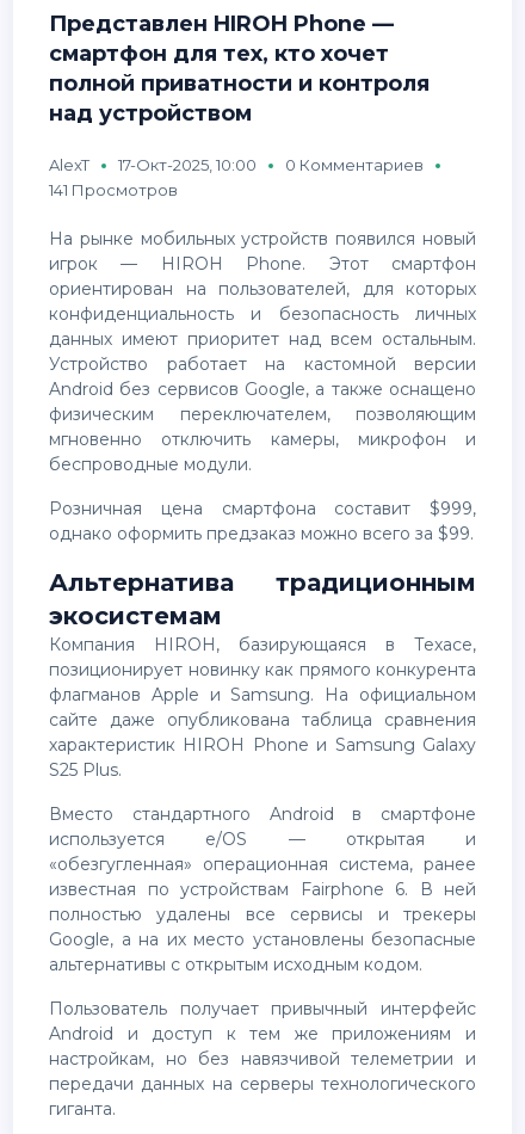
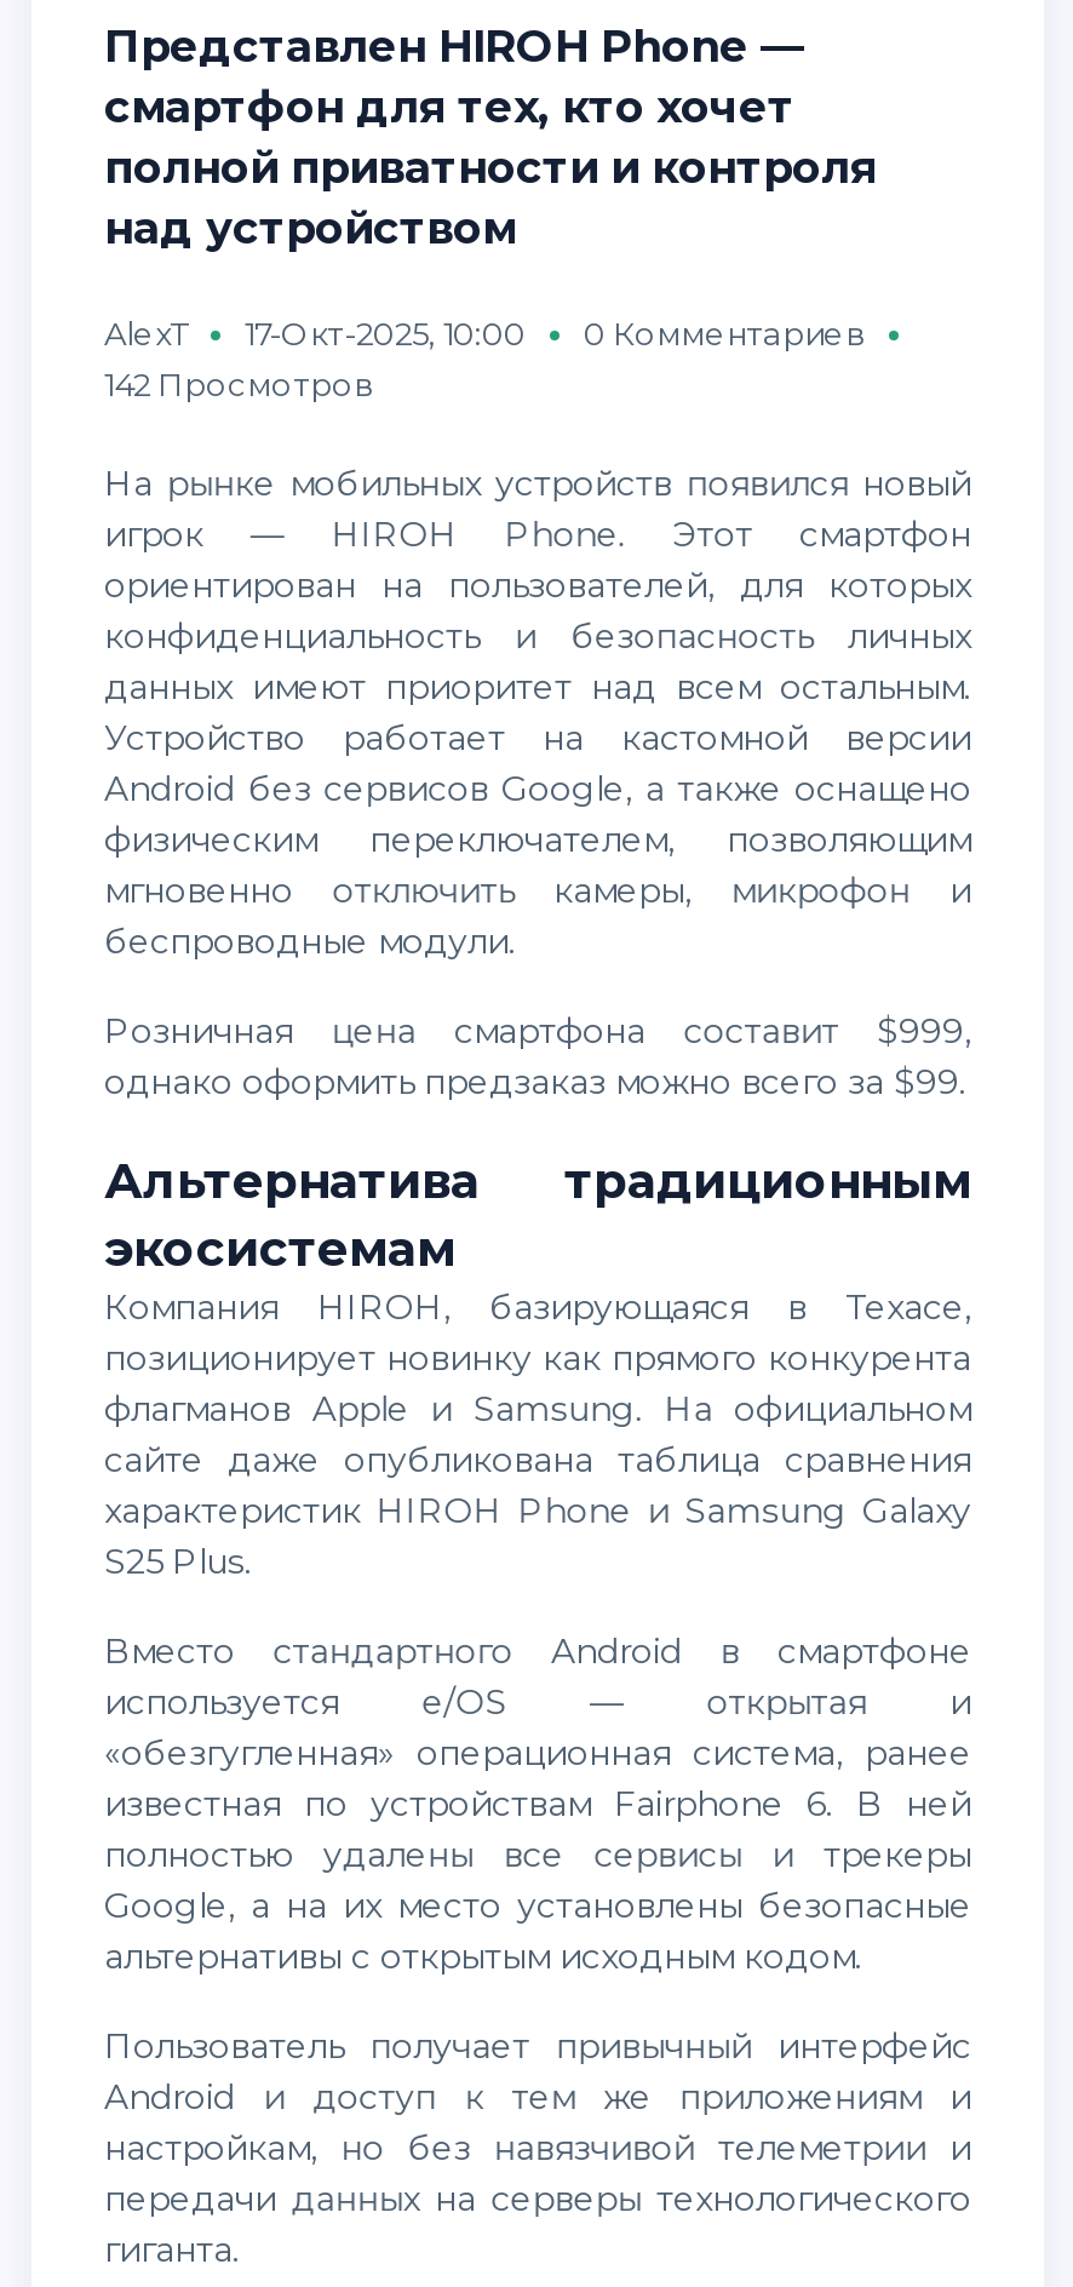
- 141 Просмотров
+ 142 Просмотров
